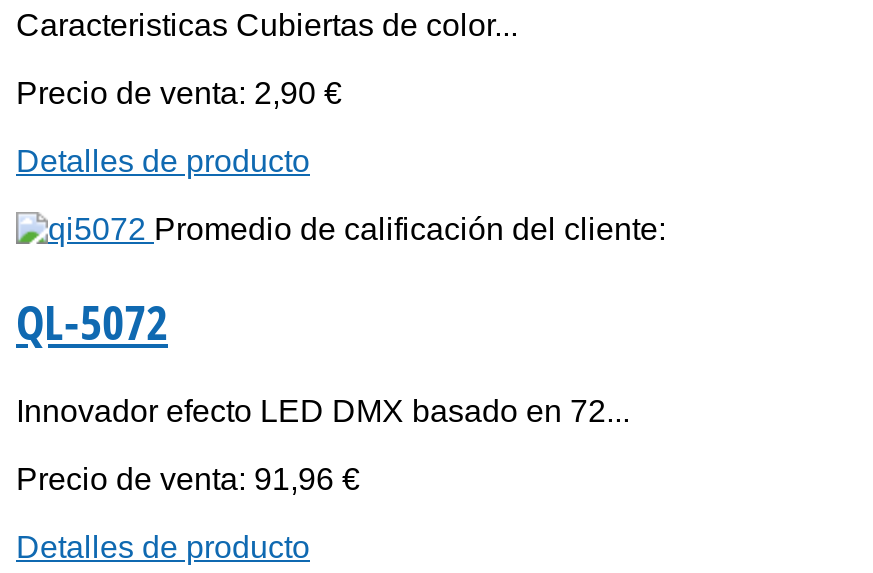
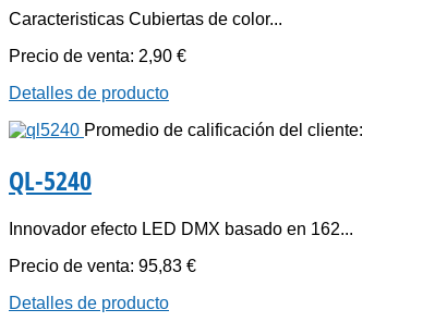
- QL-5072
+ QL-5240

- Innovador efecto LED DMX basado en 72...
+ Innovador efecto LED DMX basado en 162...

- Precio de venta: 91,96 €
+ Precio de venta: 95,83 €
